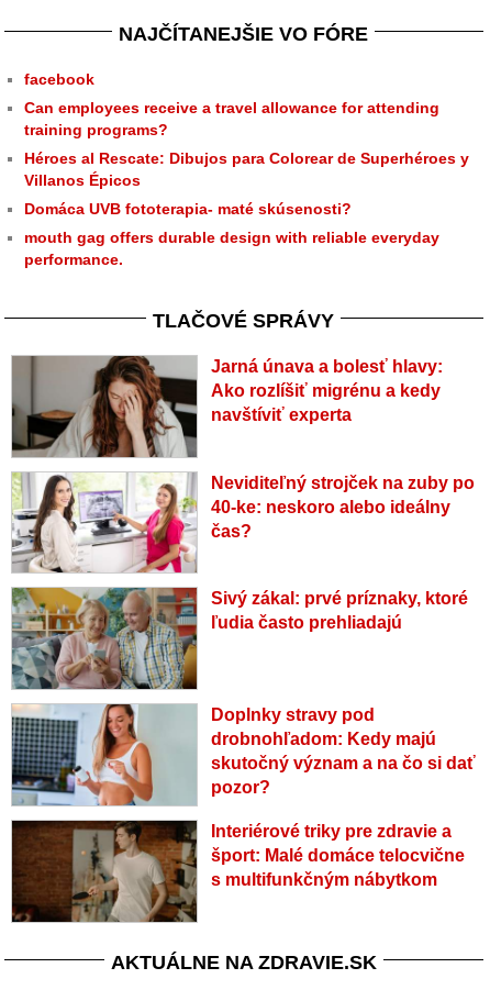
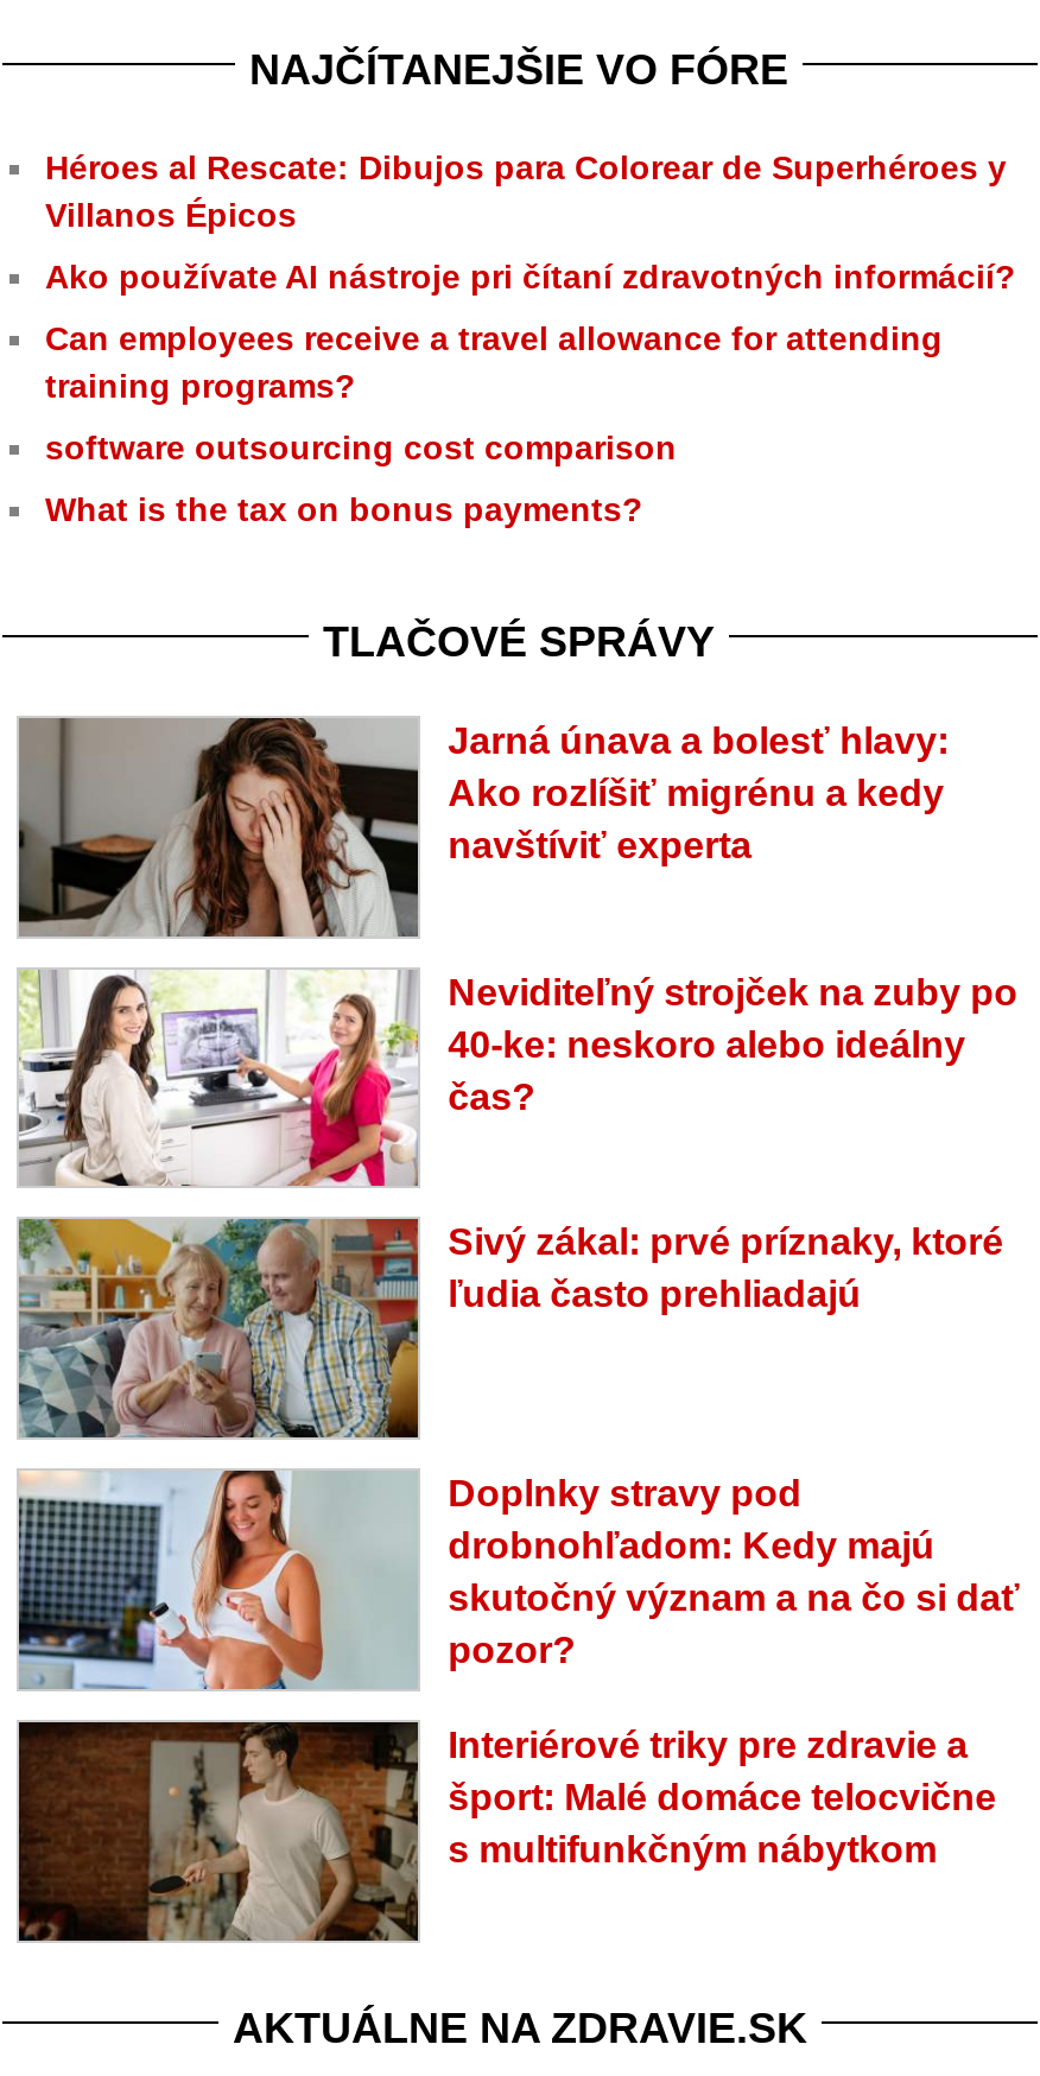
- facebook
+ Ako používate AI nástroje pri čítaní zdravotných informácií?

moved down: Can employees receive a travel allowance for attending | training programs?

moved up: Héroes al Rescate: Dibujos para Colorear de Superhéroes y | Villanos Épicos

- Domáca UVB fototerapia- maté skúsenosti?
- mouth gag offers durable design with reliable everyday
- performance.
+ software outsourcing cost comparison
+ What is the tax on bonus payments?
